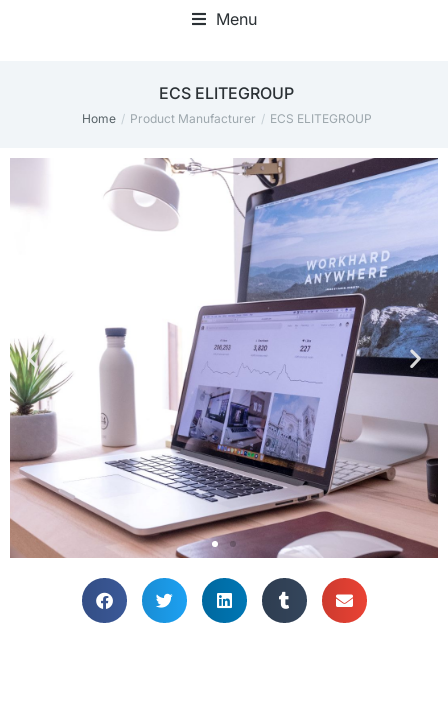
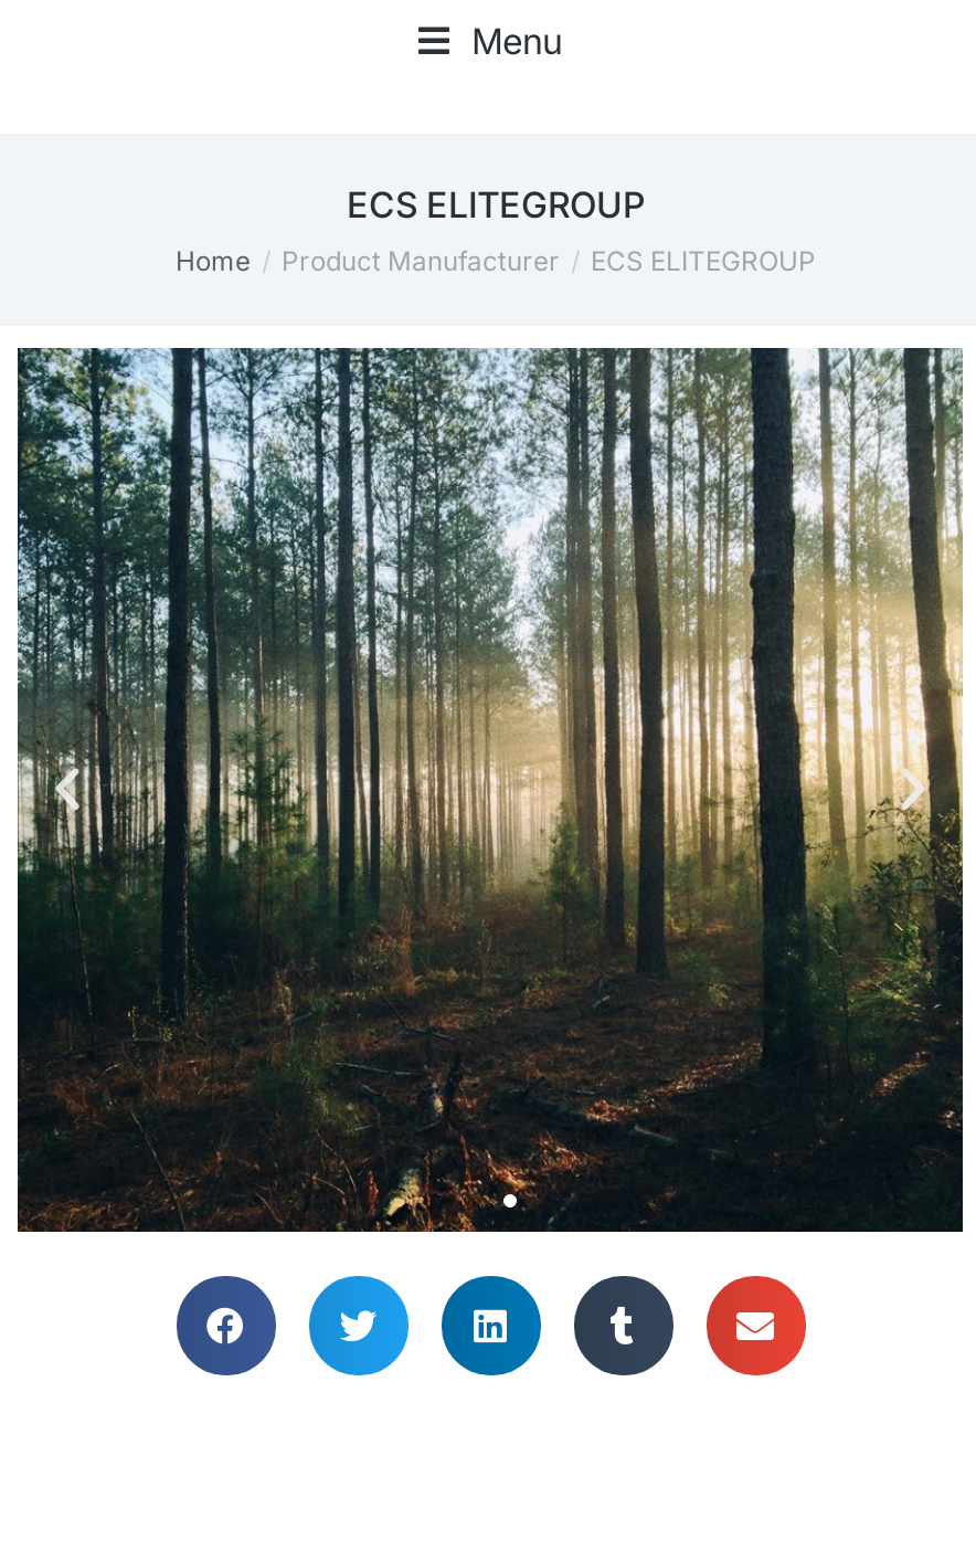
- [image]
+ [image]
